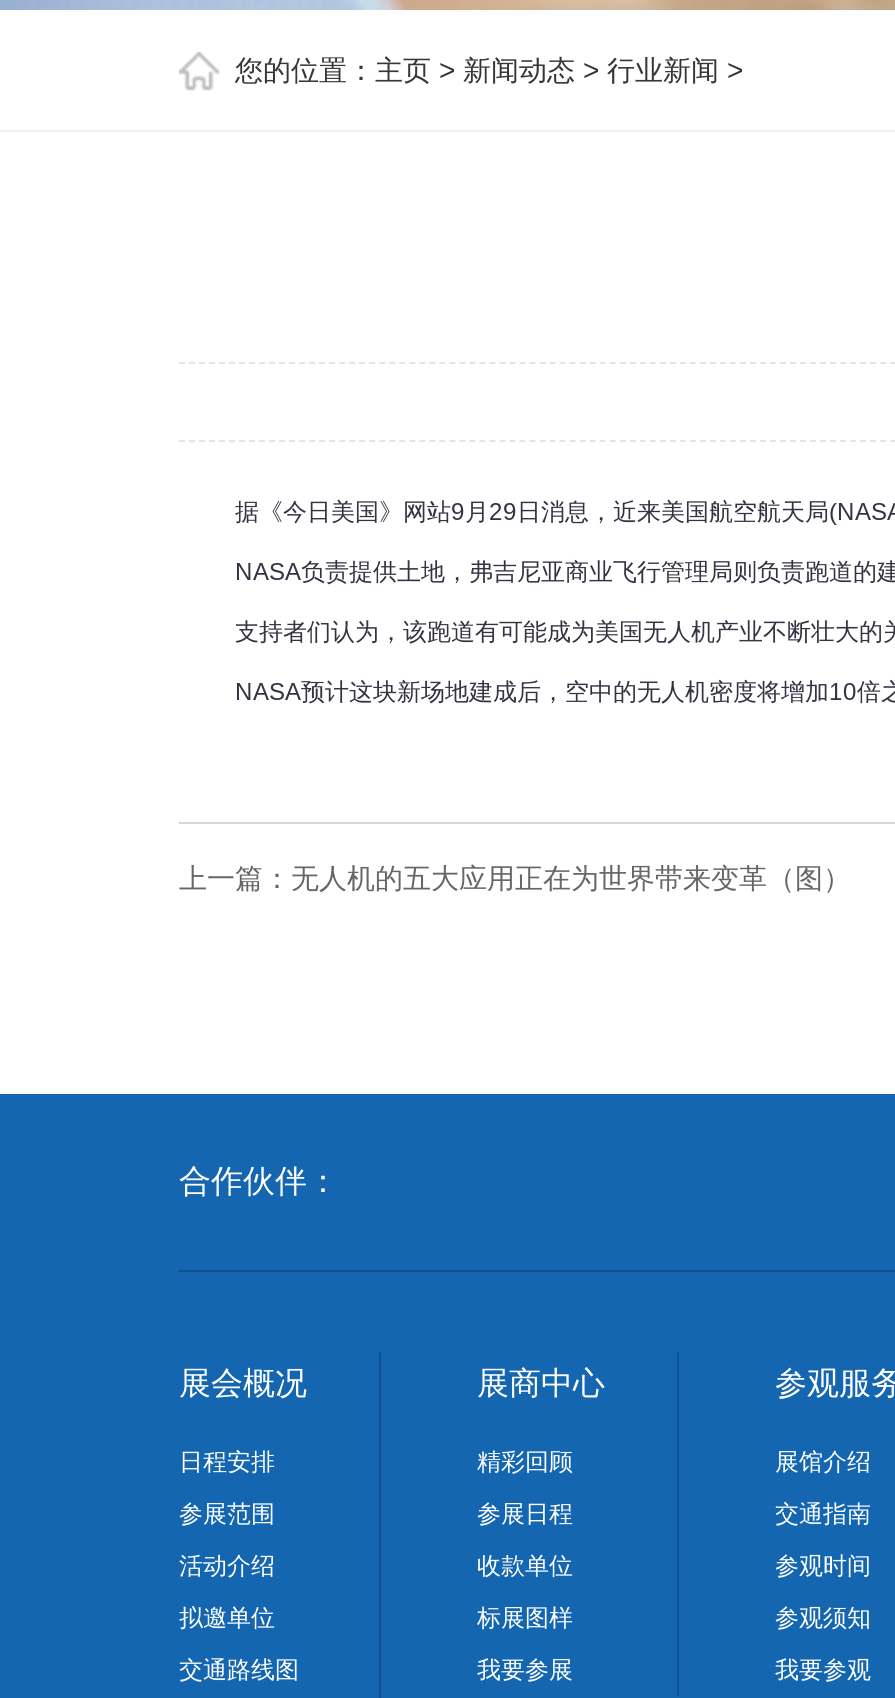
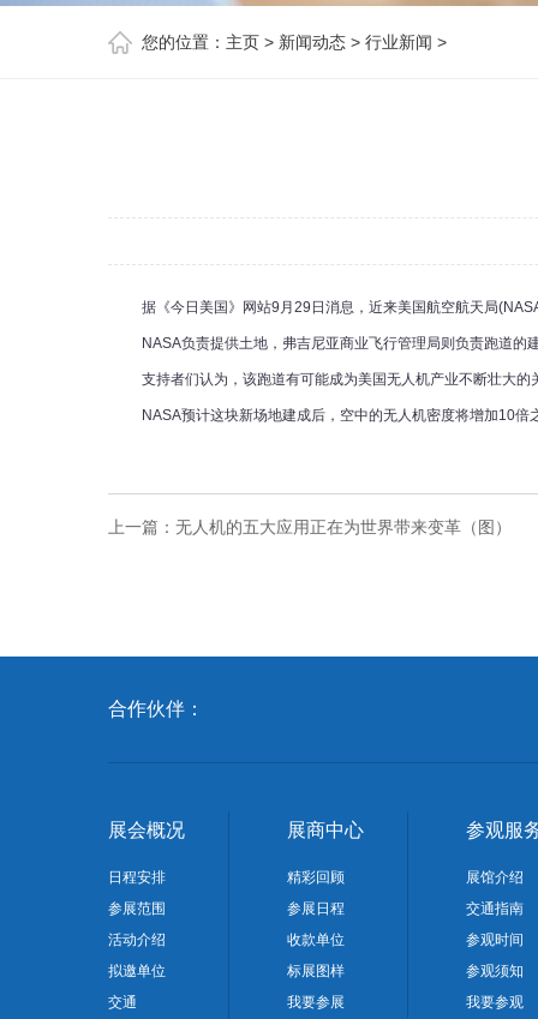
- 交通路线图
+ 交通
